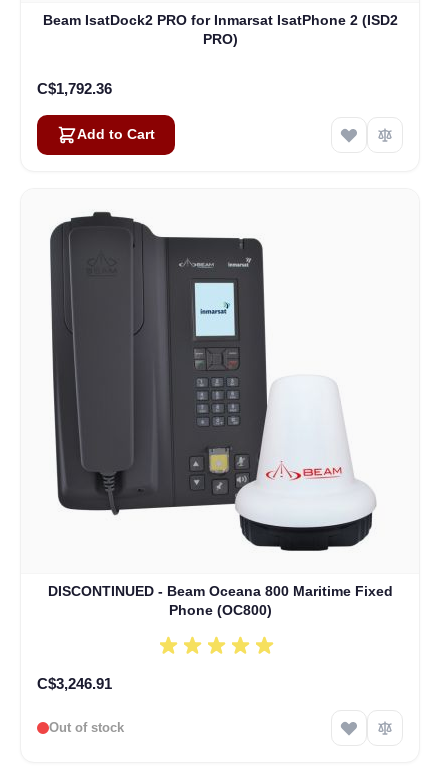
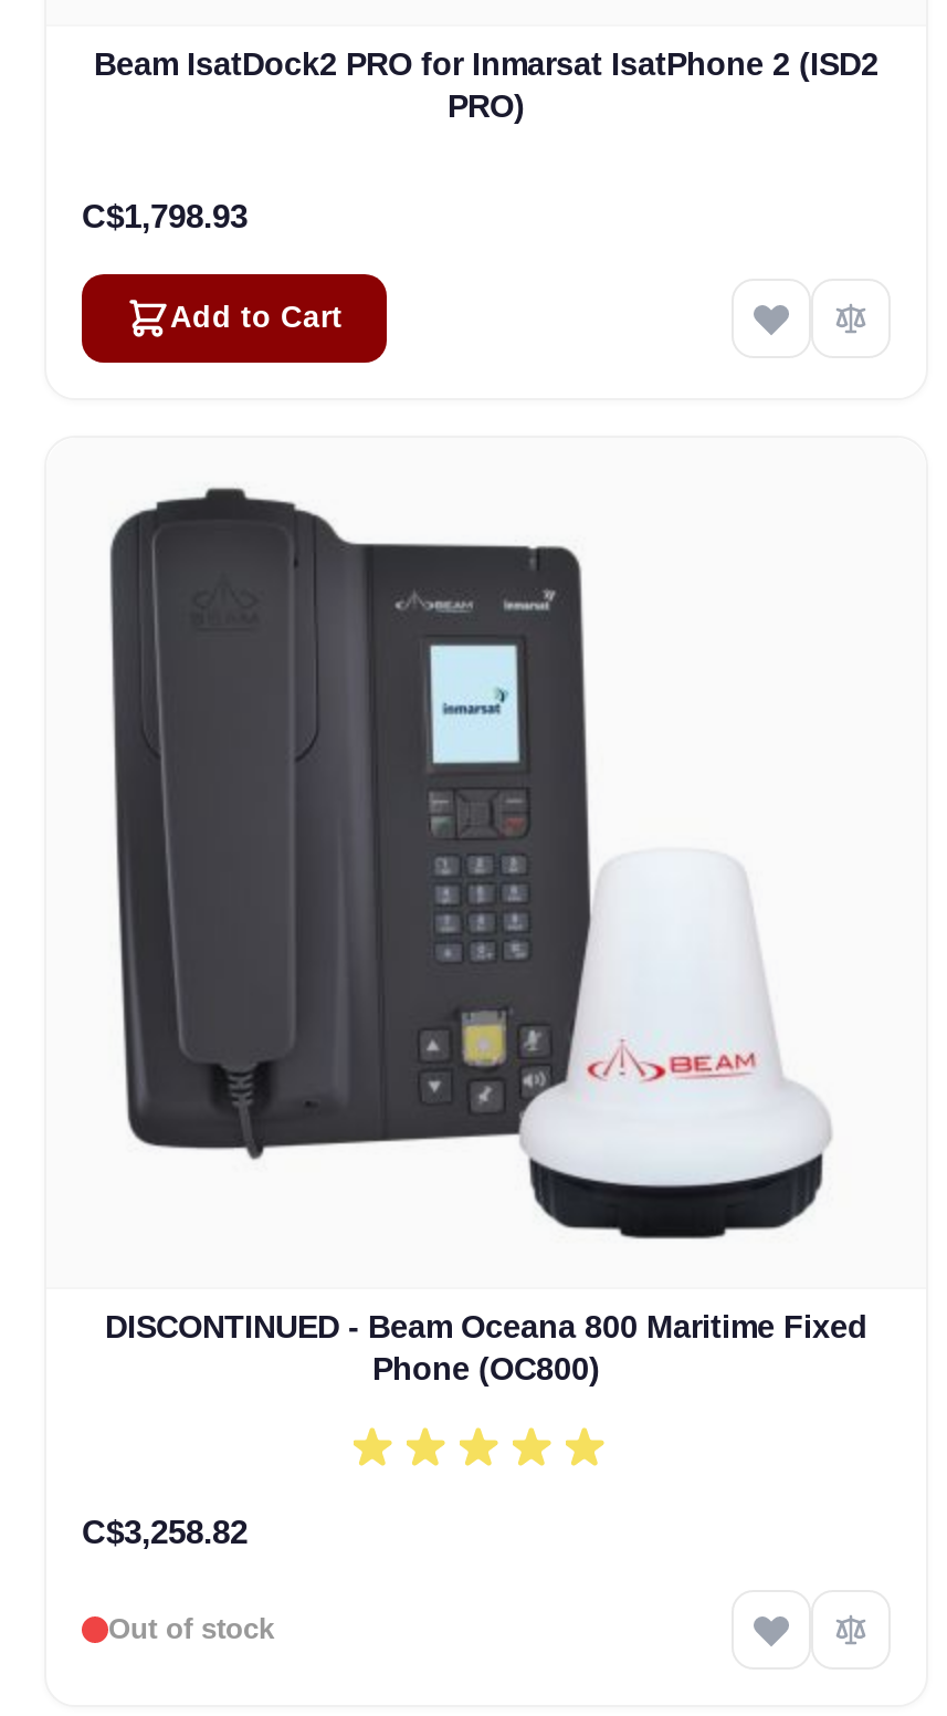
- C$1,792.36
+ C$1,798.93

- C$3,246.91
+ C$3,258.82
